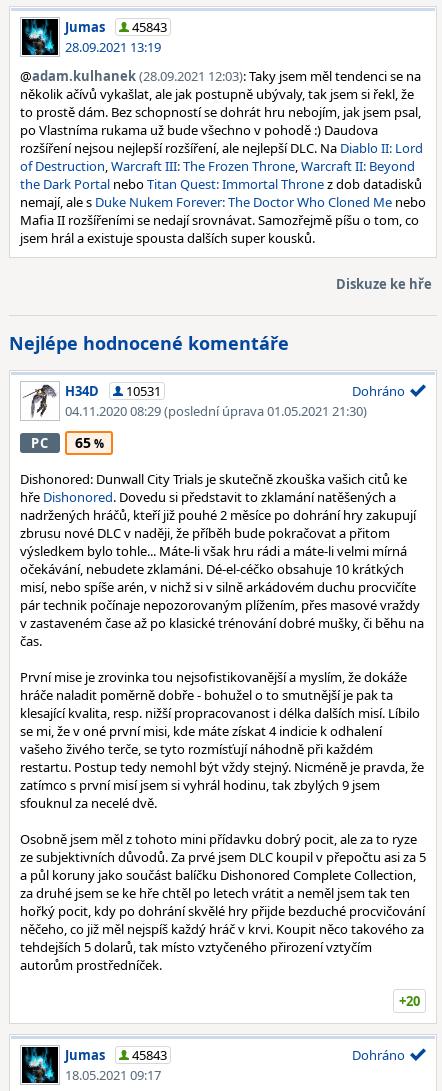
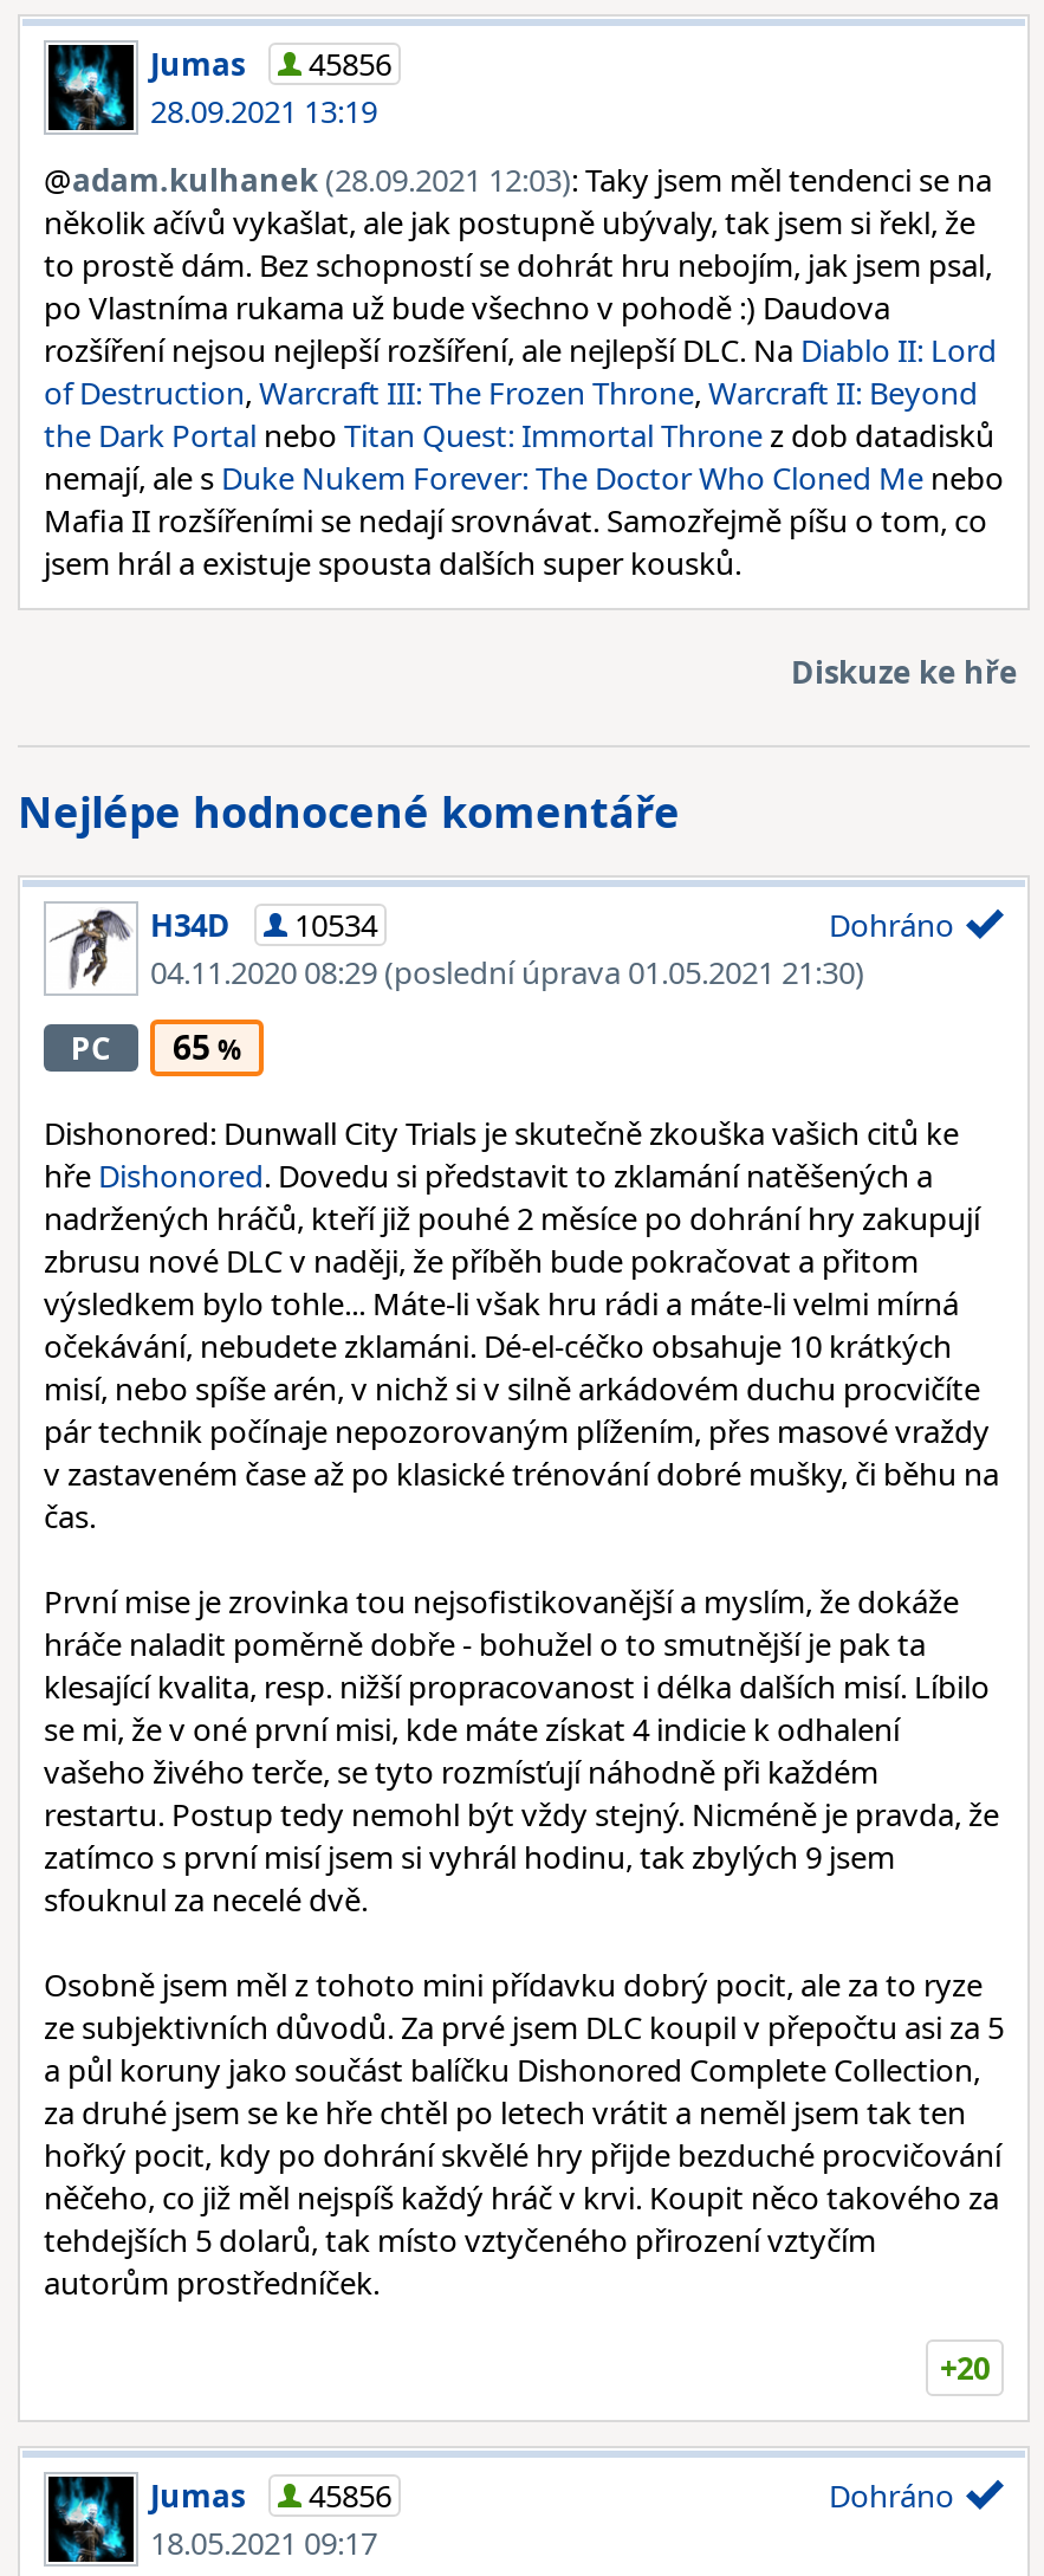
- Jumas 45843
+ Jumas 45856

- H34D 10531
+ H34D 10534

- Jumas 45843
+ Jumas 45856
